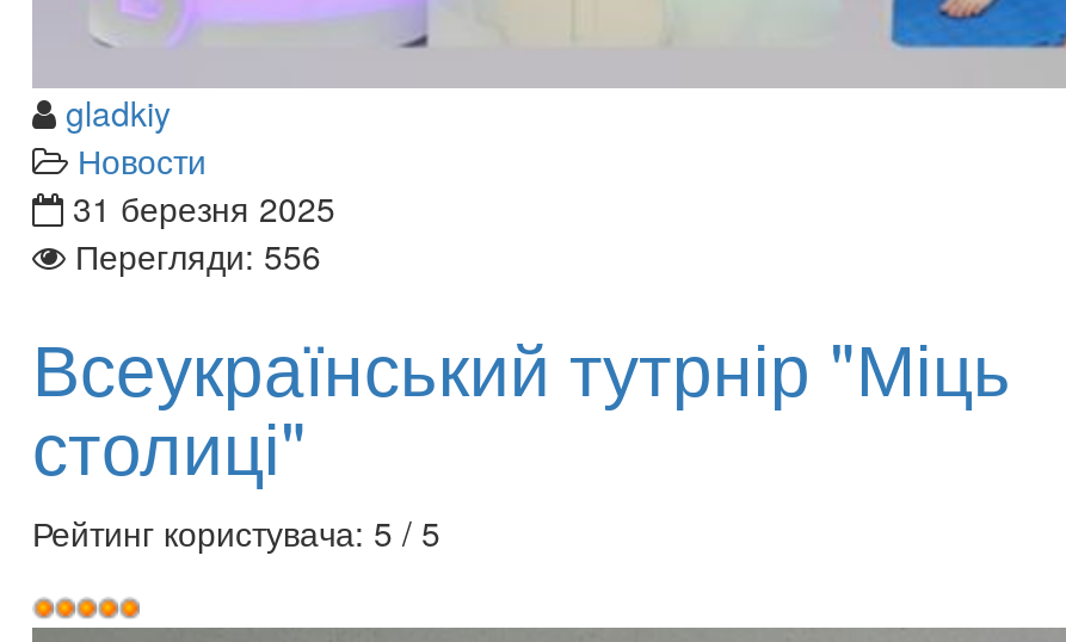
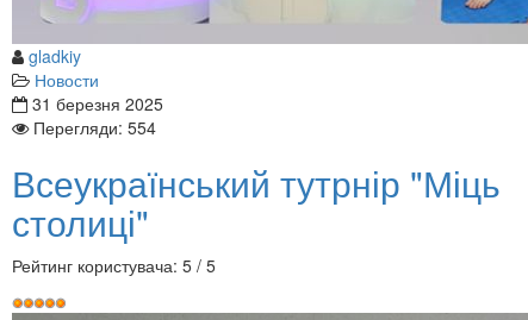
- Перегляди: 556
+ Перегляди: 554
